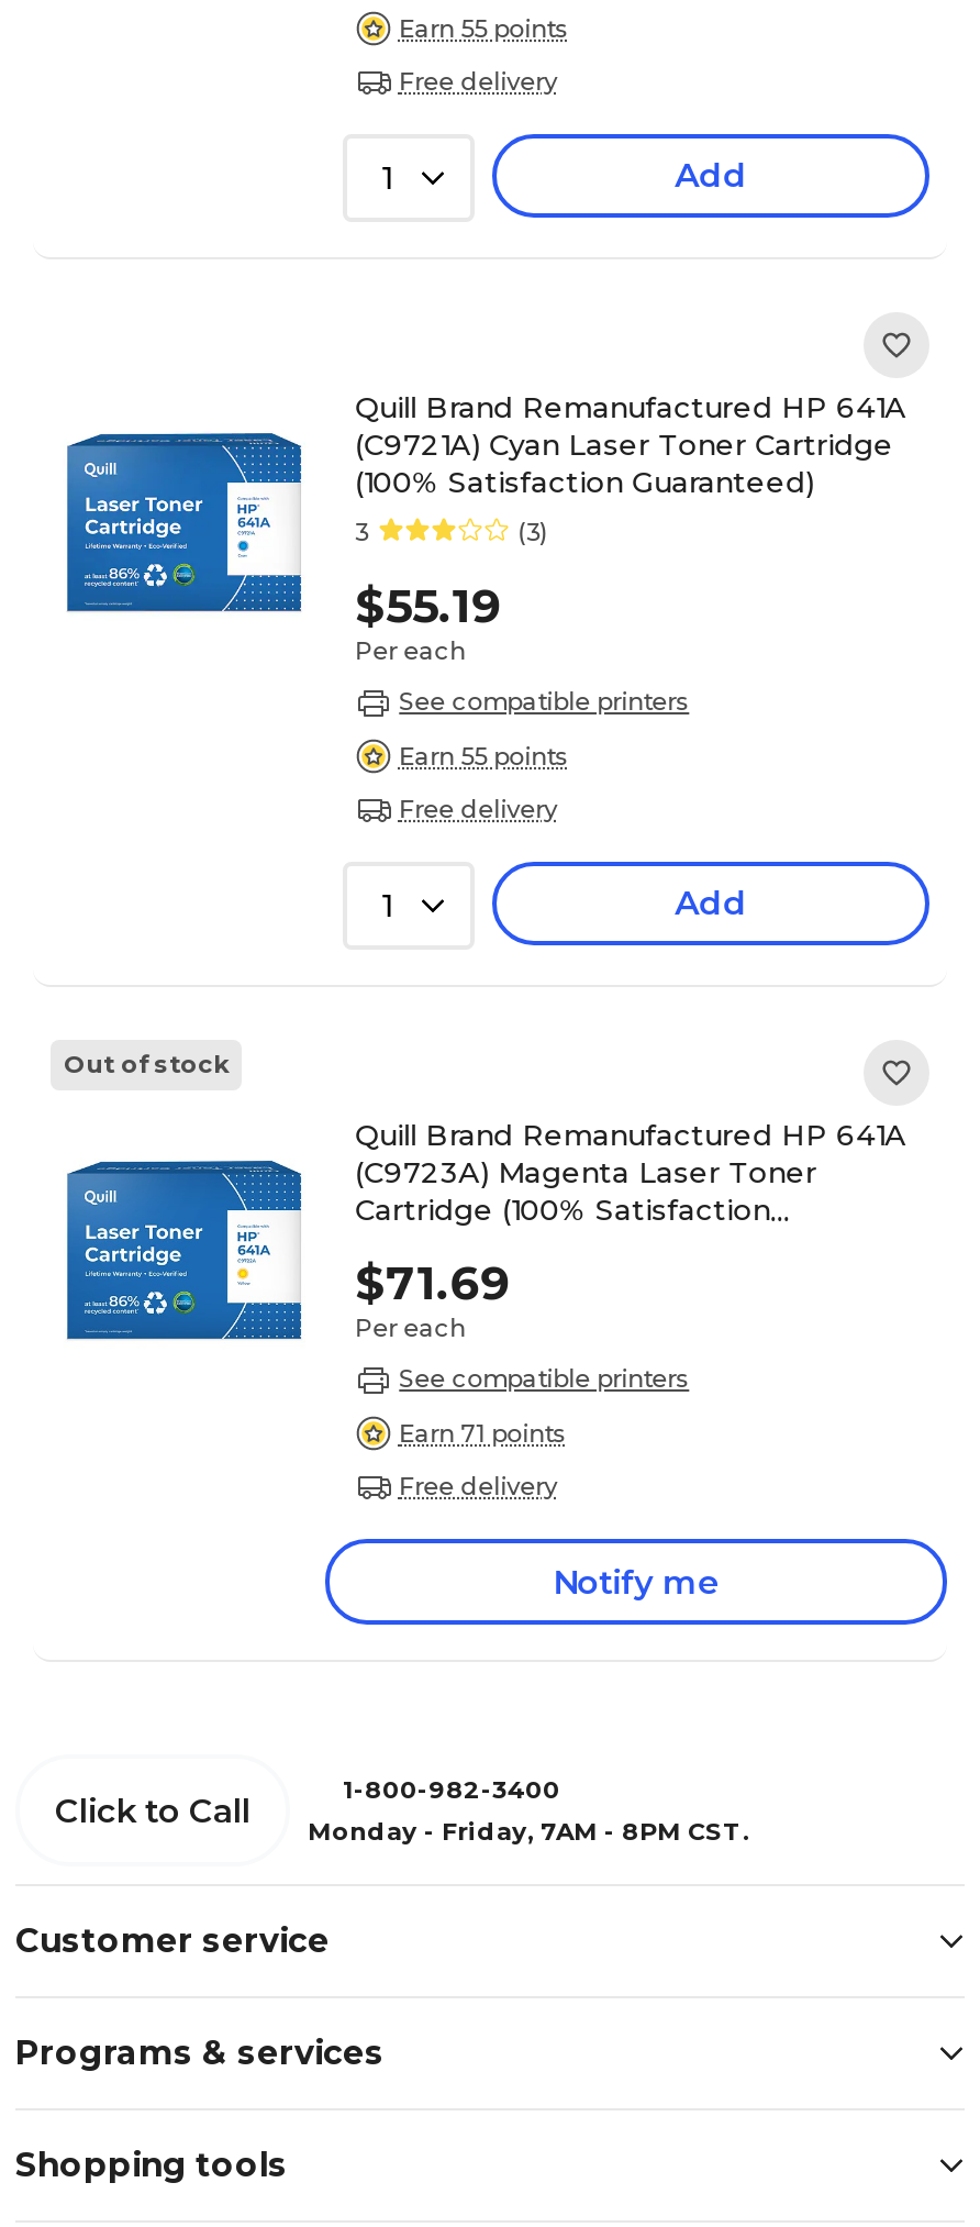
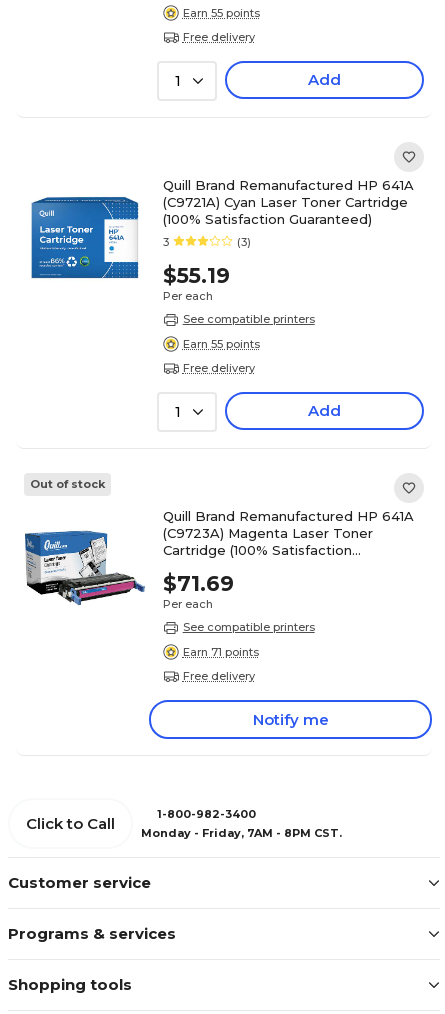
- [image]
+ [image]
